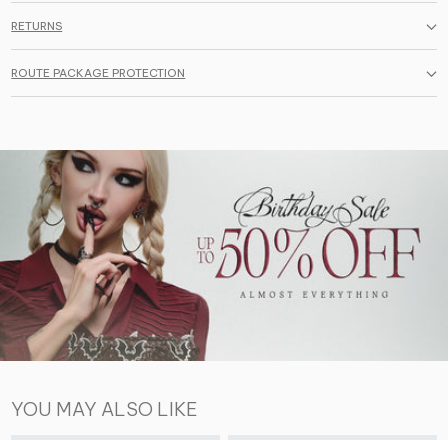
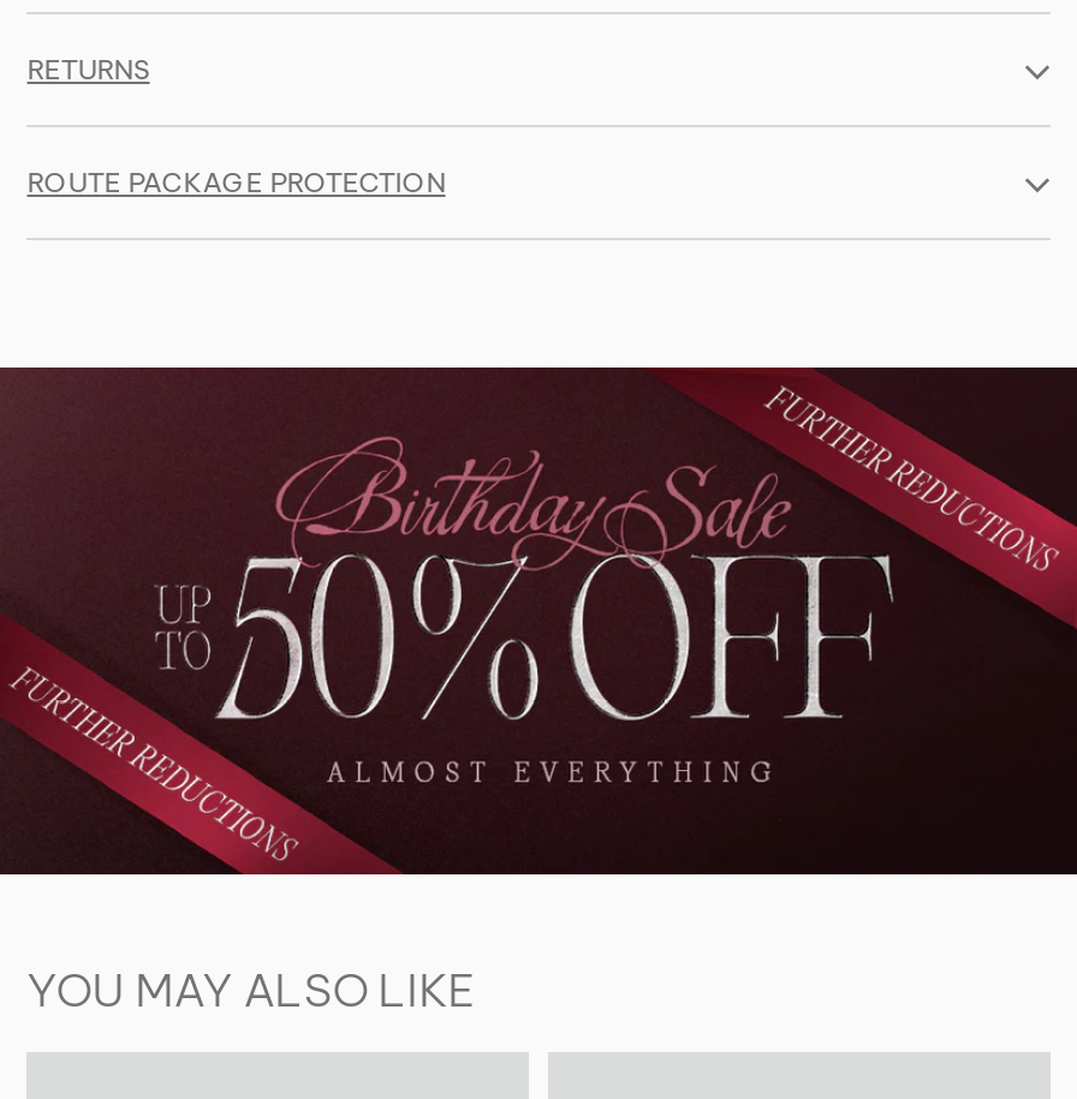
- [image]
+ [image]
